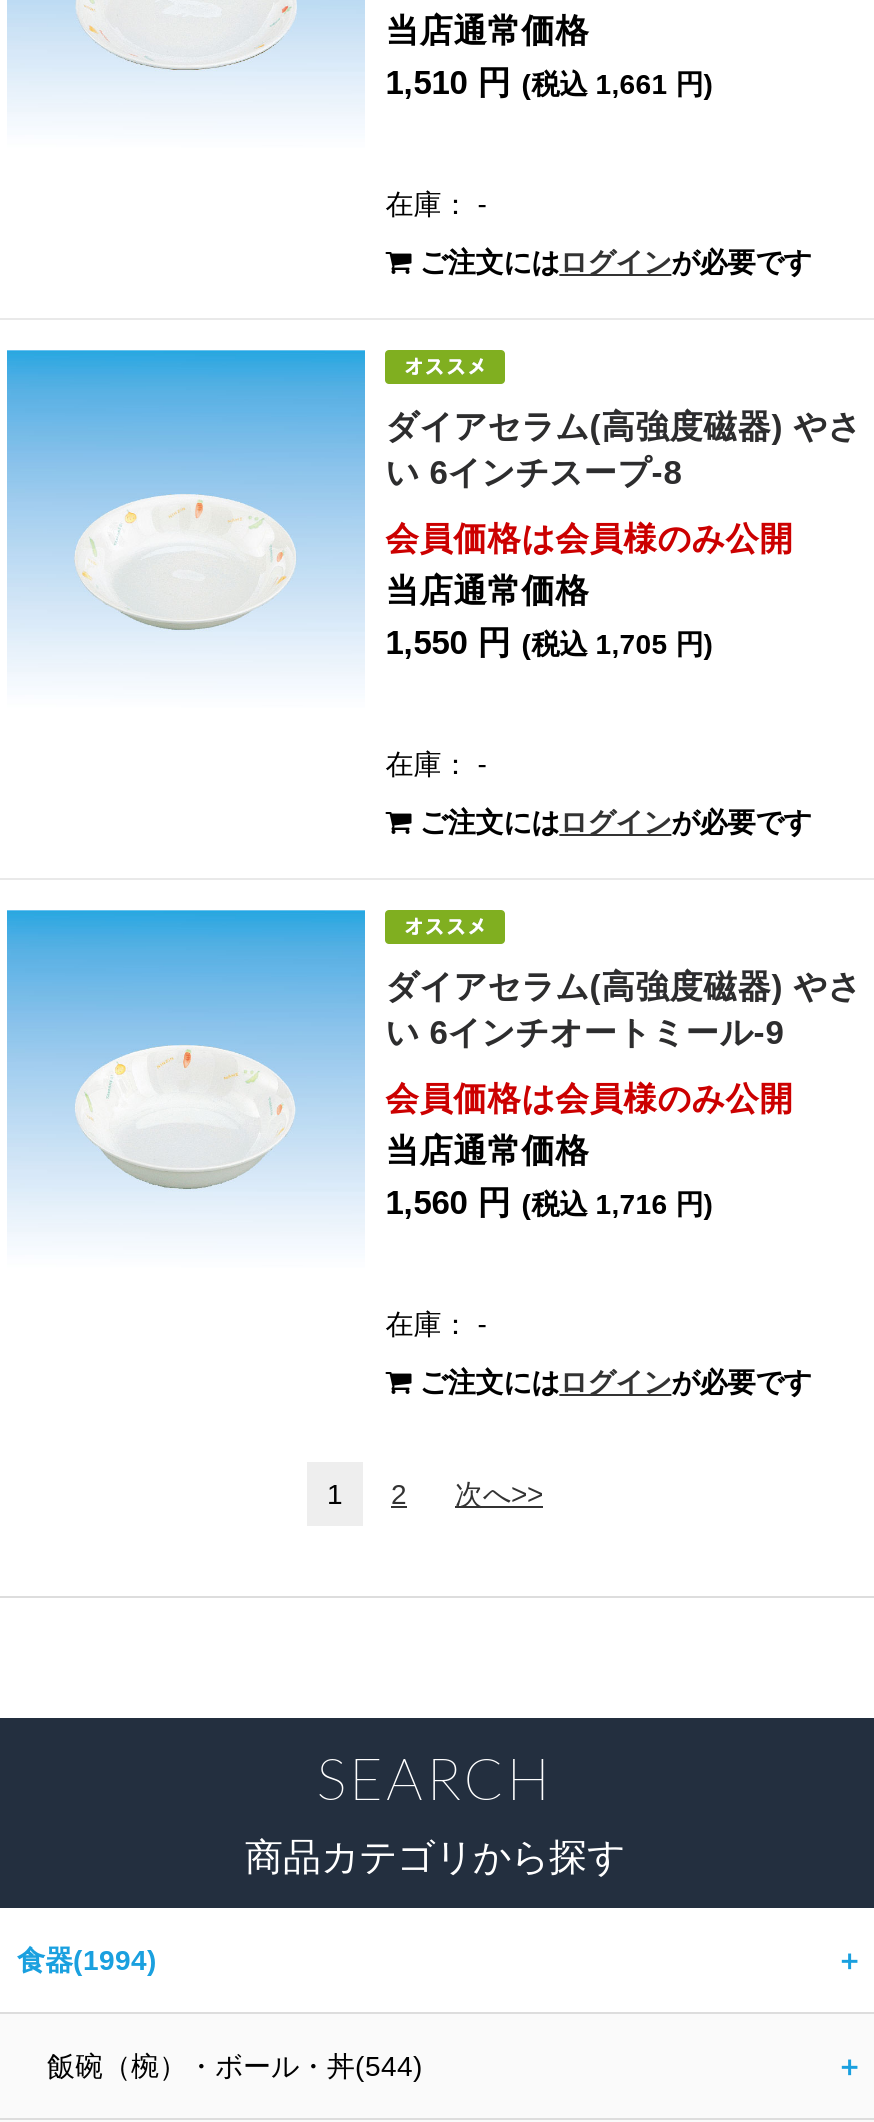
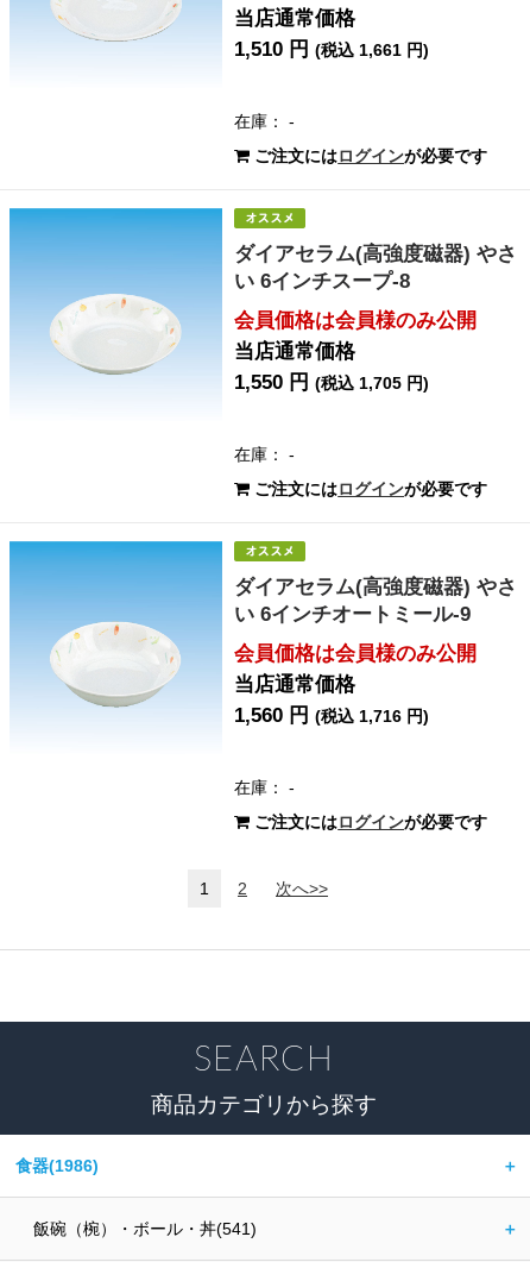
- 食器(1994)
+ 食器(1986)

- 飯碗（椀）・ボール・丼(544)
+ 飯碗（椀）・ボール・丼(541)
